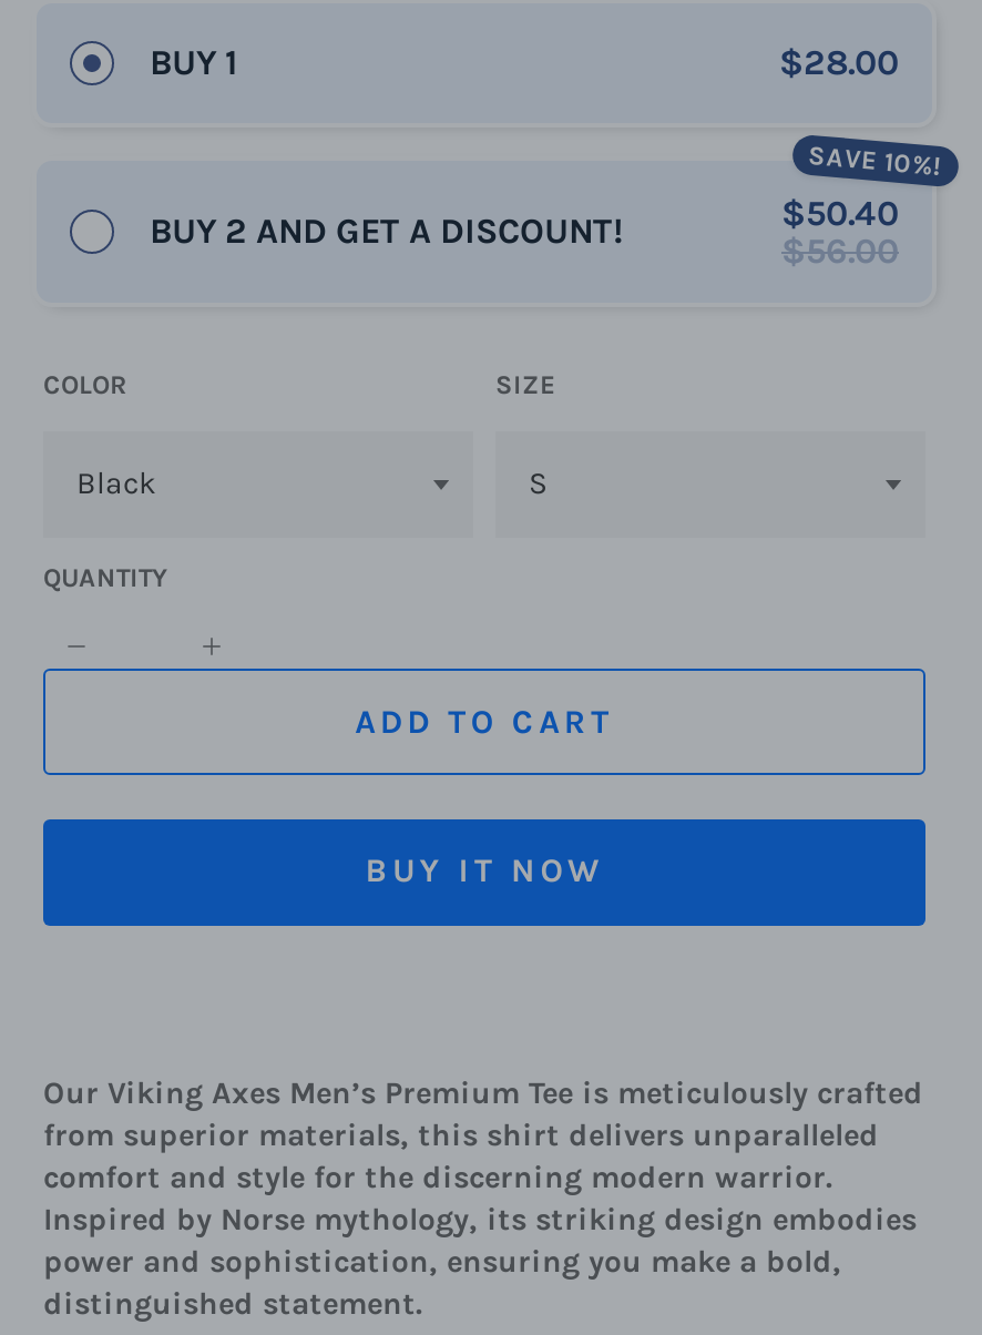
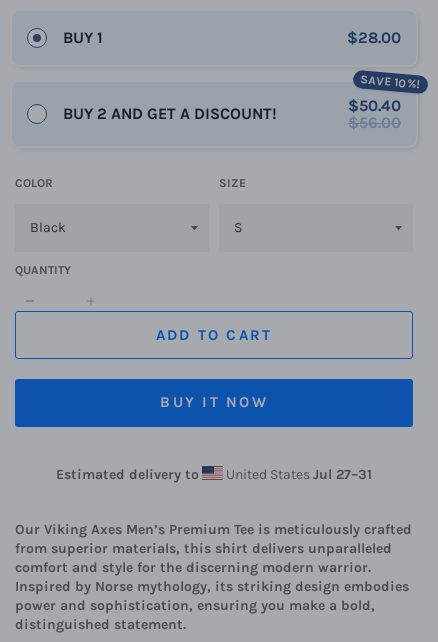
+ Estimated delivery to
+ United States Jul 27–31
